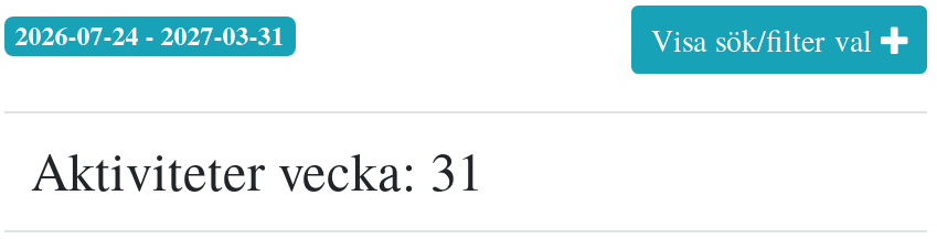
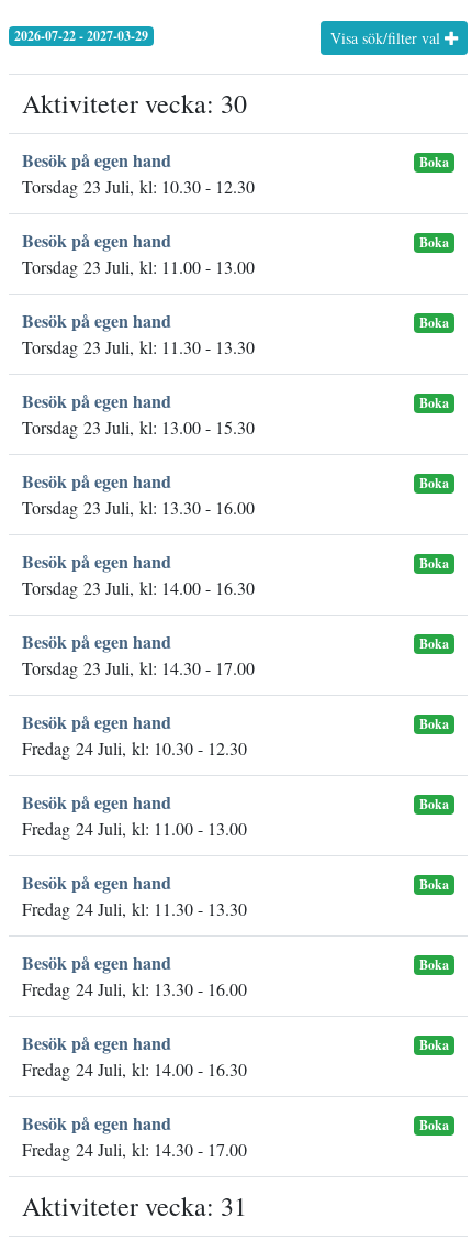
- 2026-07-24 - 2027-03-31
+ 2026-07-22 - 2027-03-29
+ Aktiviteter vecka: 30
+ Besök på egen hand
+ Boka
+ Torsdag 23 Juli, kl: 10.30 - 12.30
+ Besök på egen hand
+ Boka
+ Torsdag 23 Juli, kl: 11.00 - 13.00
+ Besök på egen hand
+ Boka
+ Torsdag 23 Juli, kl: 11.30 - 13.30
+ Besök på egen hand
+ Boka
+ Torsdag 23 Juli, kl: 13.00 - 15.30
+ Besök på egen hand
+ Boka
+ Torsdag 23 Juli, kl: 13.30 - 16.00
+ Besök på egen hand
+ Boka
+ Torsdag 23 Juli, kl: 14.00 - 16.30
+ Besök på egen hand
+ Boka
+ Torsdag 23 Juli, kl: 14.30 - 17.00
+ Besök på egen hand
+ Boka
+ Fredag 24 Juli, kl: 10.30 - 12.30
+ Besök på egen hand
+ Boka
+ Fredag 24 Juli, kl: 11.00 - 13.00
+ Besök på egen hand
+ Boka
+ Fredag 24 Juli, kl: 11.30 - 13.30
+ Besök på egen hand
+ Boka
+ Fredag 24 Juli, kl: 13.30 - 16.00
+ Besök på egen hand
+ Boka
+ Fredag 24 Juli, kl: 14.00 - 16.30
+ Besök på egen hand
+ Boka
+ Fredag 24 Juli, kl: 14.30 - 17.00
